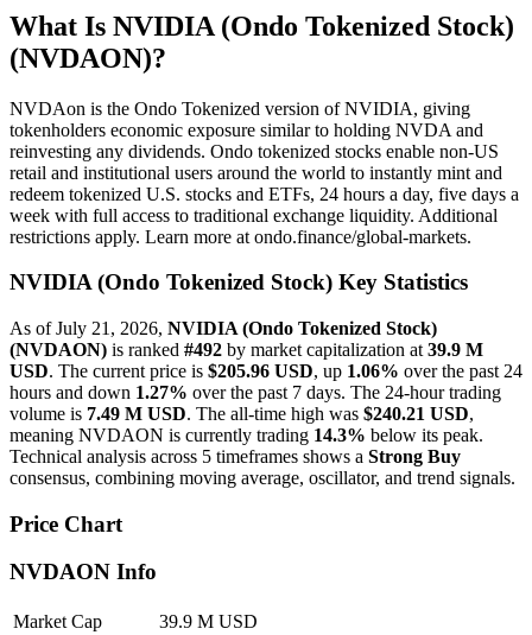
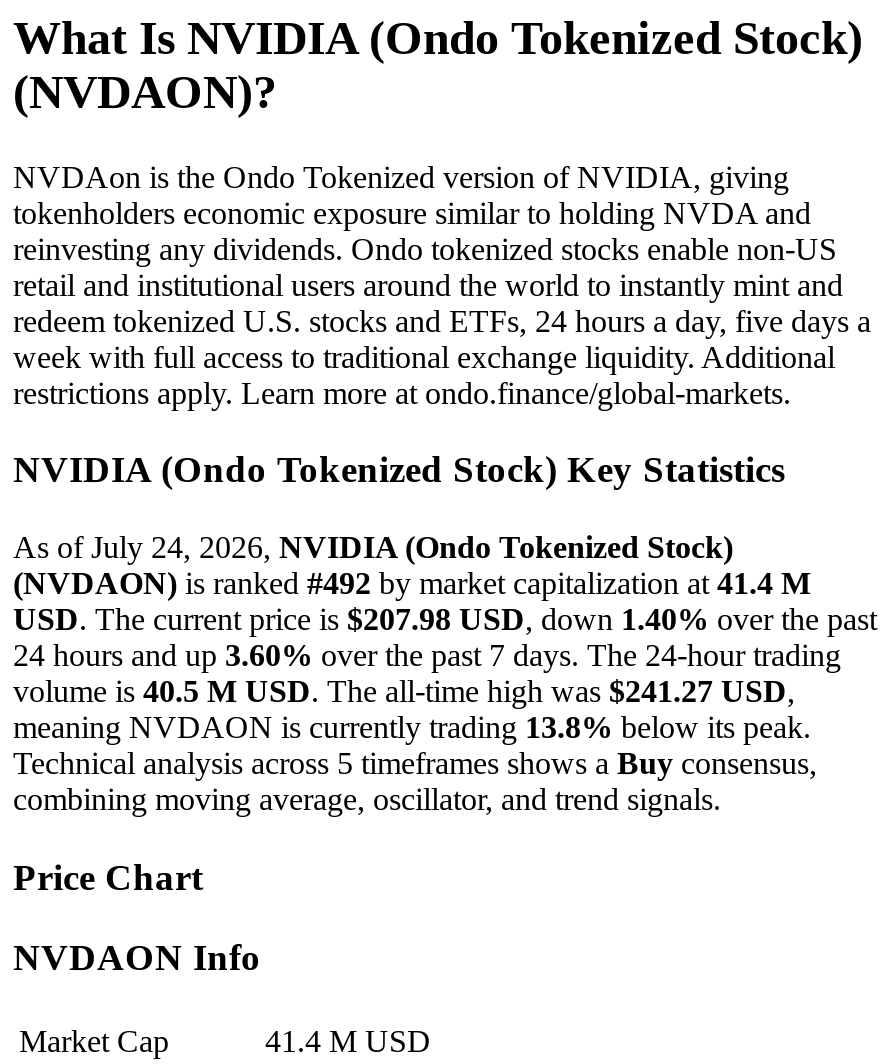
- As of July 21, 2026, NVIDIA (Ondo Tokenized Stock)
- (NVDAON) is ranked #492 by market capitalization at 39.9 M
- USD. The current price is $205.96 USD, up 1.06% over the past 24
- hours and down 1.27% over the past 7 days. The 24-hour trading
- volume is 7.49 M USD. The all-time high was $240.21 USD,
- meaning NVDAON is currently trading 14.3% below its peak.
- Technical analysis across 5 timeframes shows a Strong Buy
- consensus, combining moving average, oscillator, and trend signals.
+ As of July 24, 2026, NVIDIA (Ondo Tokenized Stock)
+ (NVDAON) is ranked #492 by market capitalization at 41.4 M
+ USD. The current price is $207.98 USD, down 1.40% over the past
+ 24 hours and up 3.60% over the past 7 days. The 24-hour trading
+ volume is 40.5 M USD. The all-time high was $241.27 USD,
+ meaning NVDAON is currently trading13.8% below its peak.
+ Technical analysis across 5 timeframes shows a Buy consensus,
+ combining moving average, oscillator, and trend signals.

- 39.9 M USD
+ 41.4 M USD
